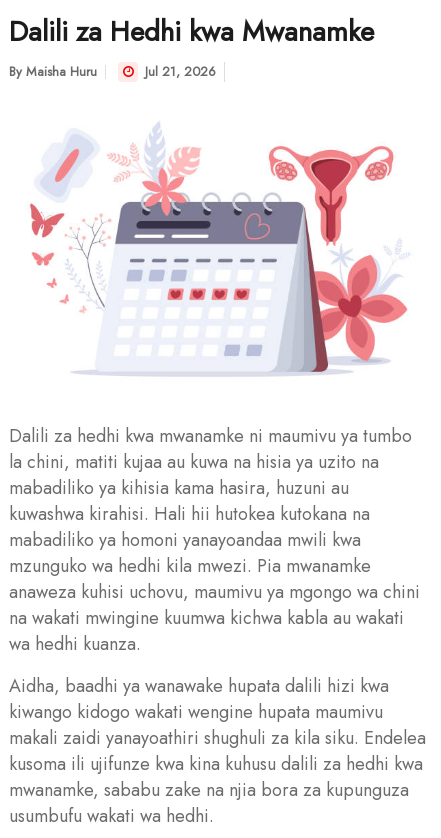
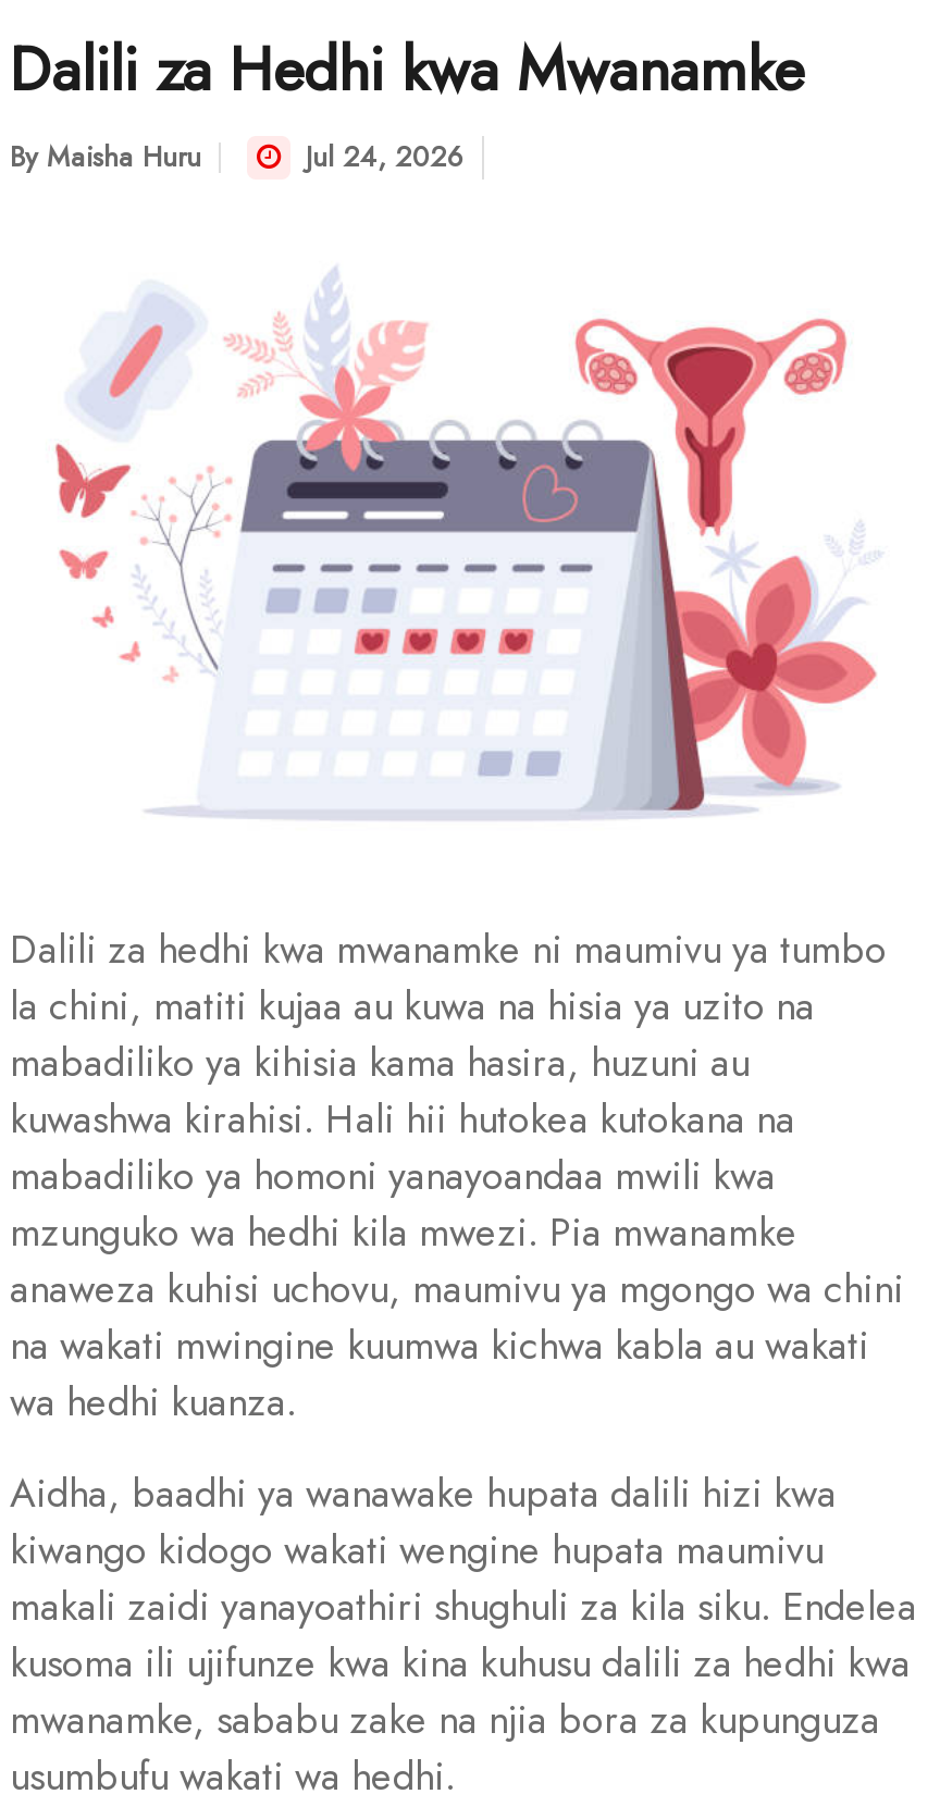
- Jul 21, 2026
+ Jul 24, 2026
